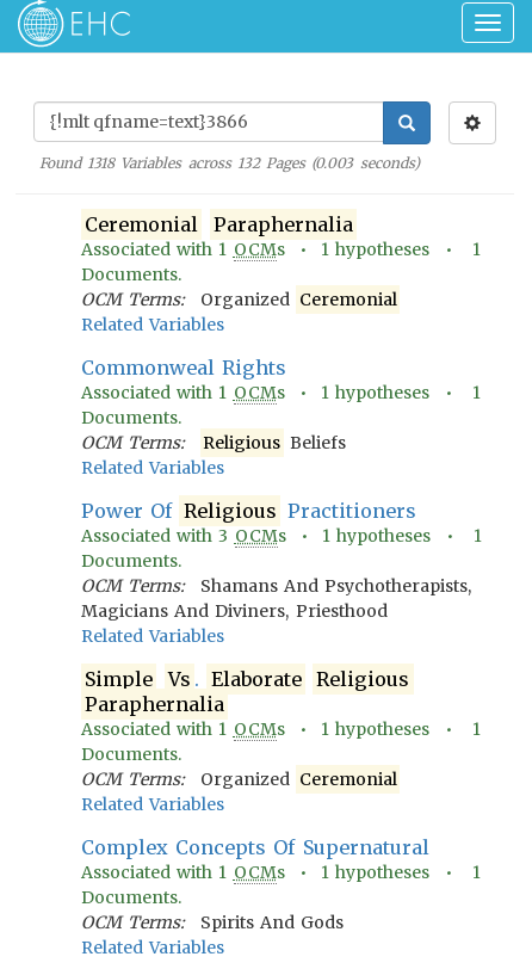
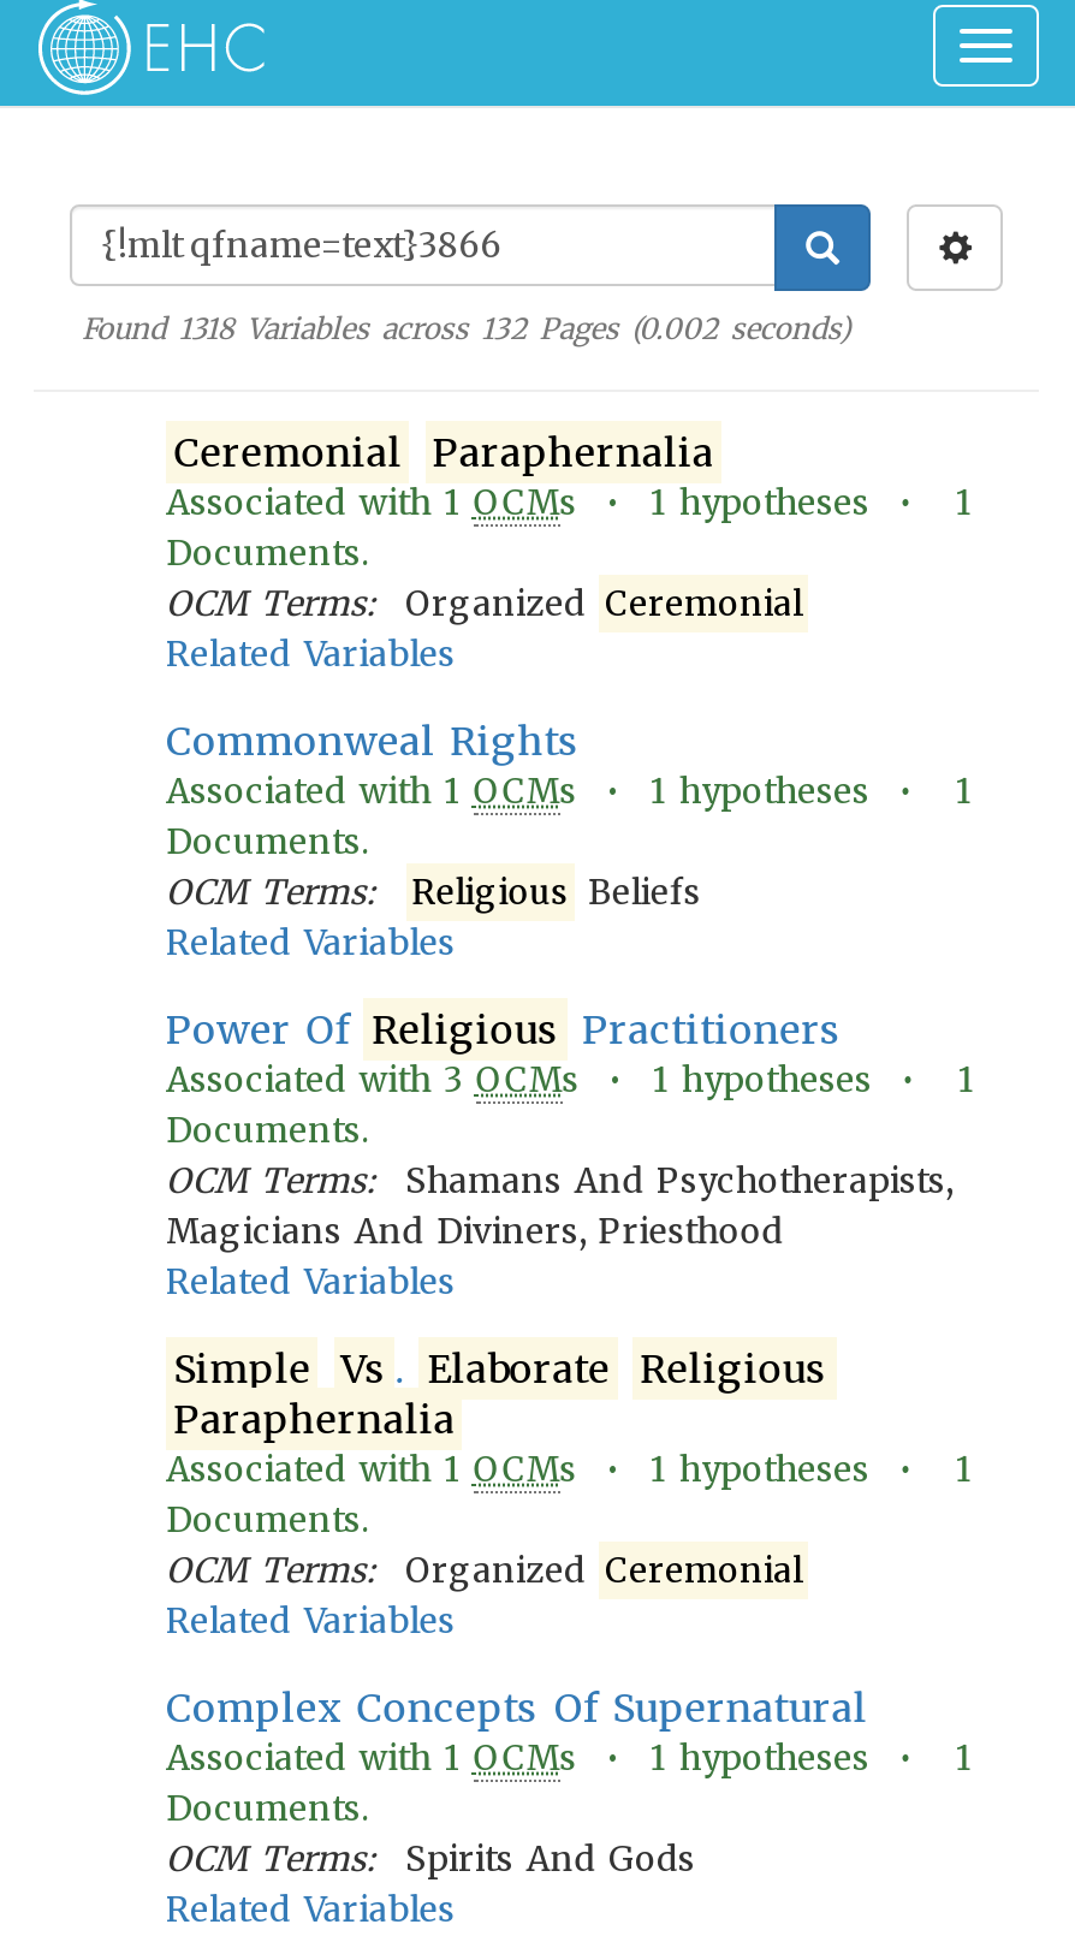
- Found 1318 Variables across 132 Pages (0.003 seconds)
+ Found 1318 Variables across 132 Pages (0.002 seconds)
